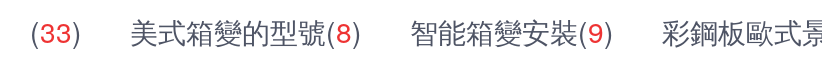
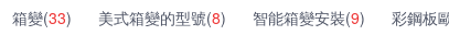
- (33)
+ 箱變(33)
